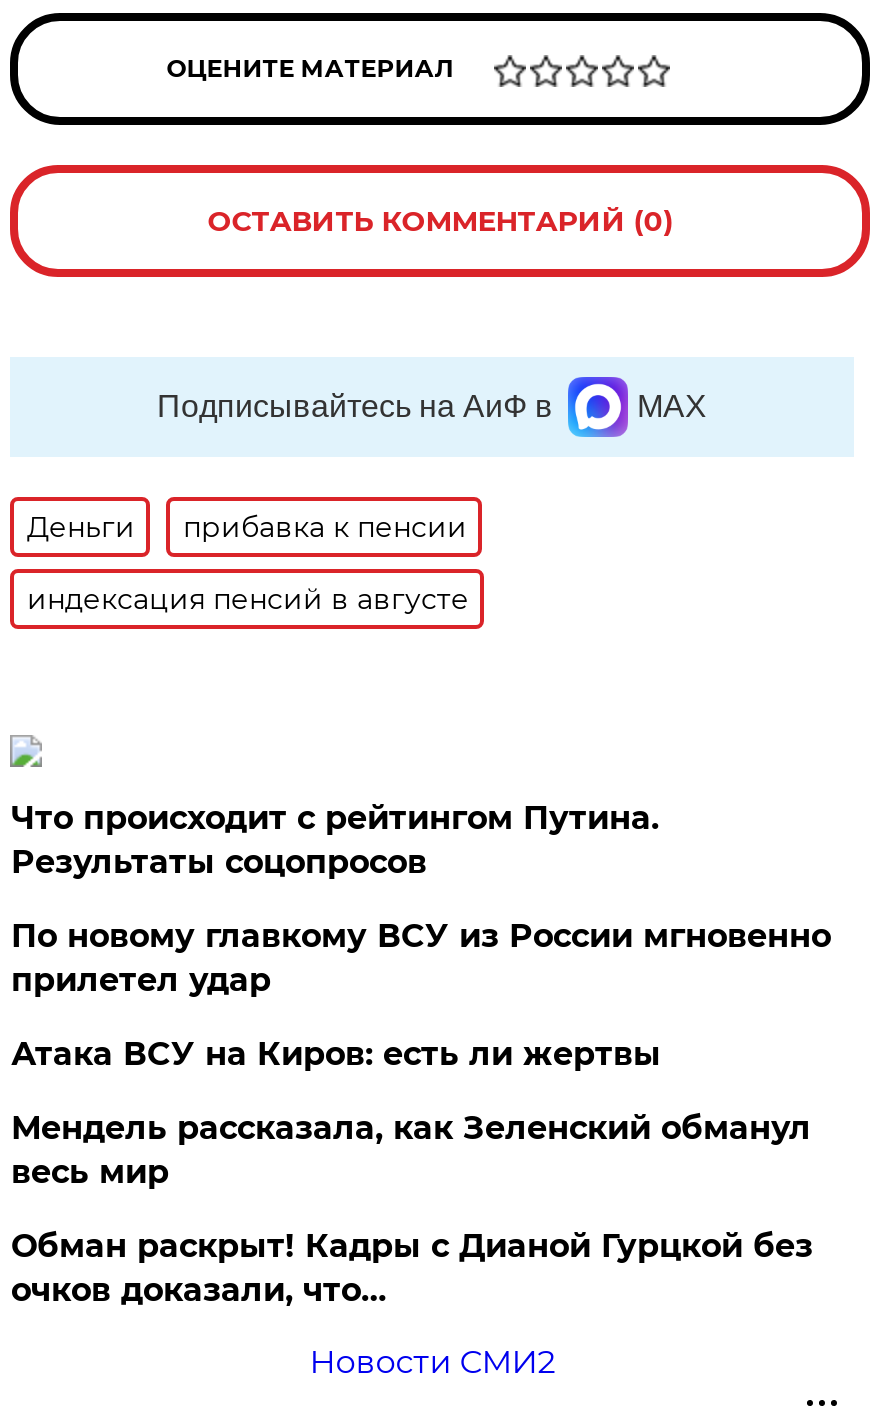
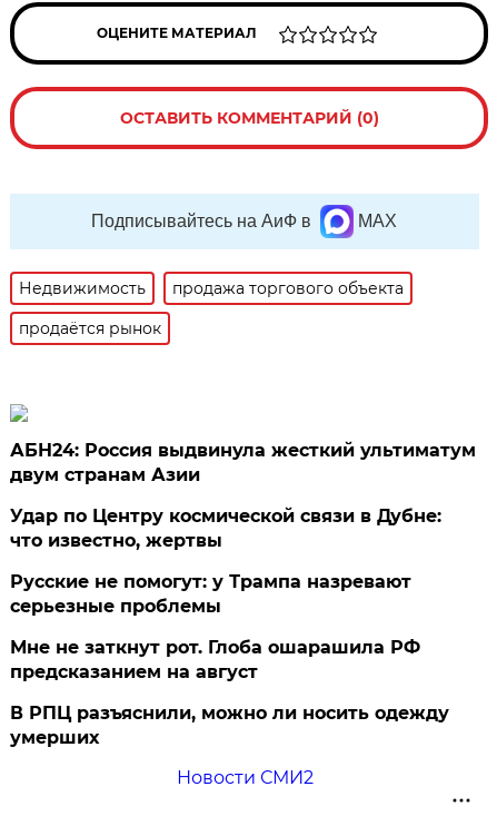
- Деньги
- прибавка к пенсии
+ Недвижимость
+ продажа торгового объекта

- индексация пенсий в августе
+ продаётся рынок

- Что происходит с рейтингом Путина.
- Результаты соцопросов
+ АБН24: Россия выдвинула жесткий ультиматум
+ двум странам Азии

- По новому главкому ВСУ из России мгновенно
- прилетел удар
+ Удар по Центру космической связи в Дубне:
+ что известно, жертвы

- Атака ВСУ на Киров: есть ли жертвы
+ Русские не помогут: у Трампа назревают
+ серьезные проблемы

- Мендель рассказала, как Зеленский обманул
- весь мир
+ Мне не заткнут рот. Глоба ошарашила РФ
+ предсказанием на август

- Обман раскрыт! Кадры с Дианой Гурцкой без
- очков доказали, что…
+ В РПЦ разъяснили, можно ли носить одежду
+ умерших
